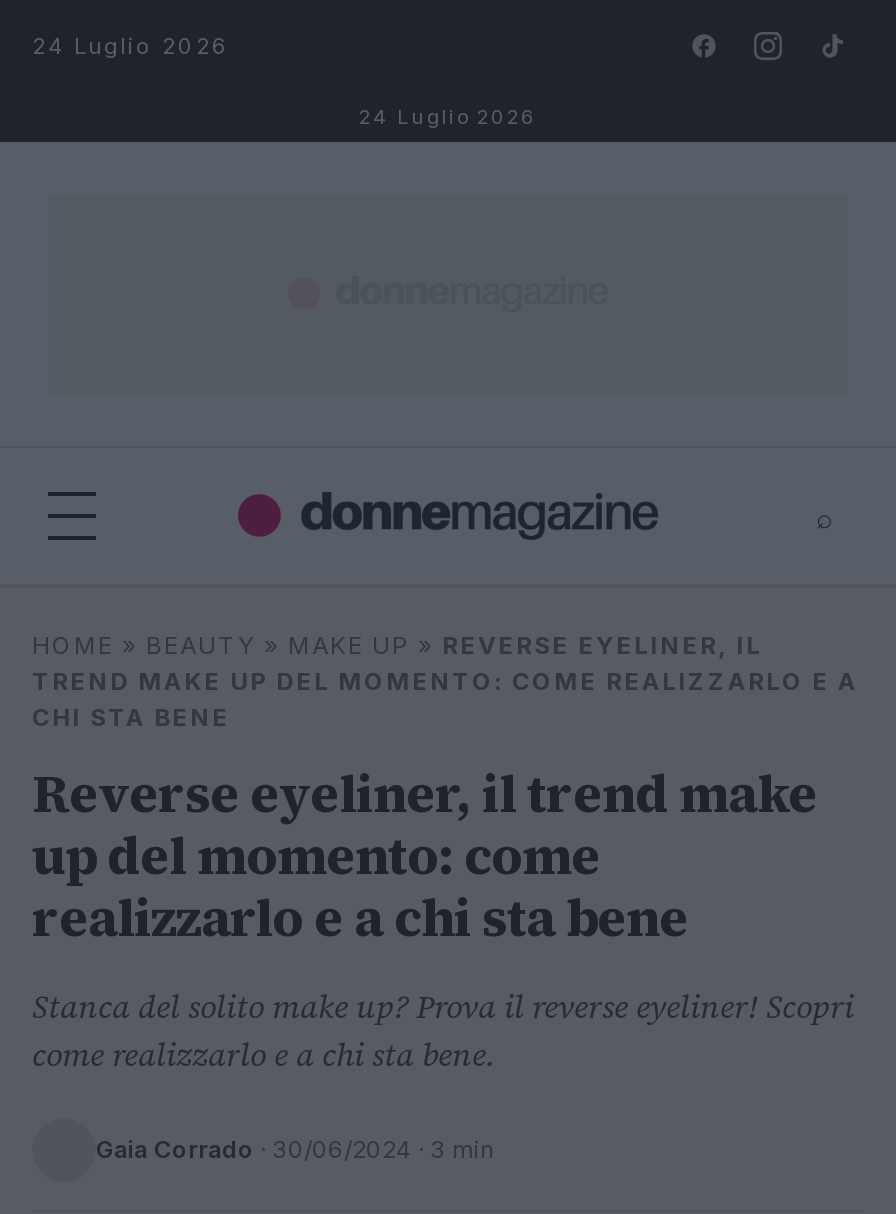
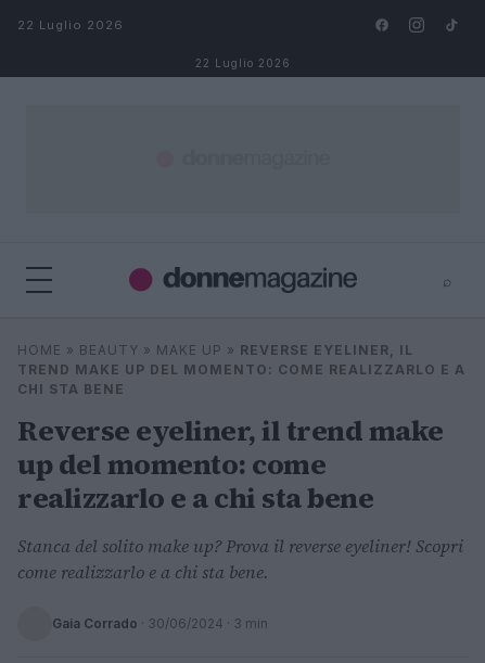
- 24 Luglio 2026
+ 22 Luglio 2026

- 24 Luglio 2026
+ 22 Luglio 2026
